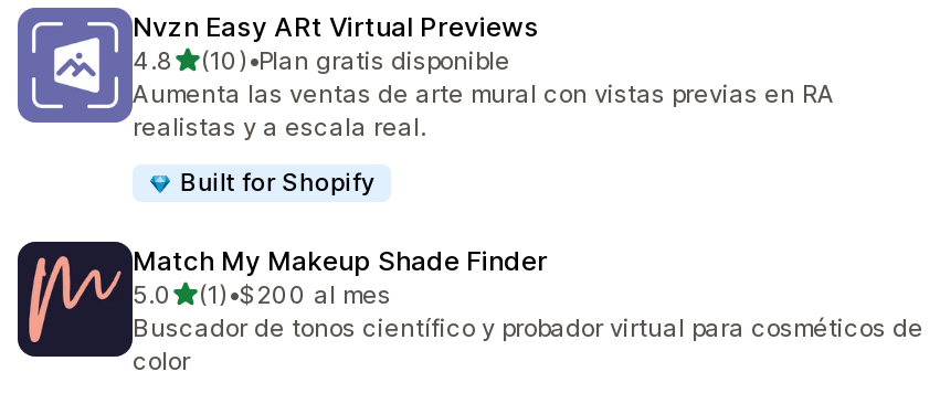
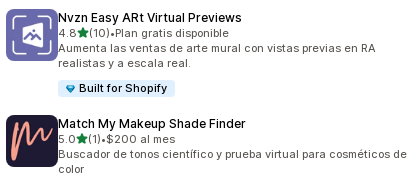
- Buscador de tonos científico y probador virtual para cosméticos de
+ Buscador de tonos científico y prueba virtual para cosméticos de
